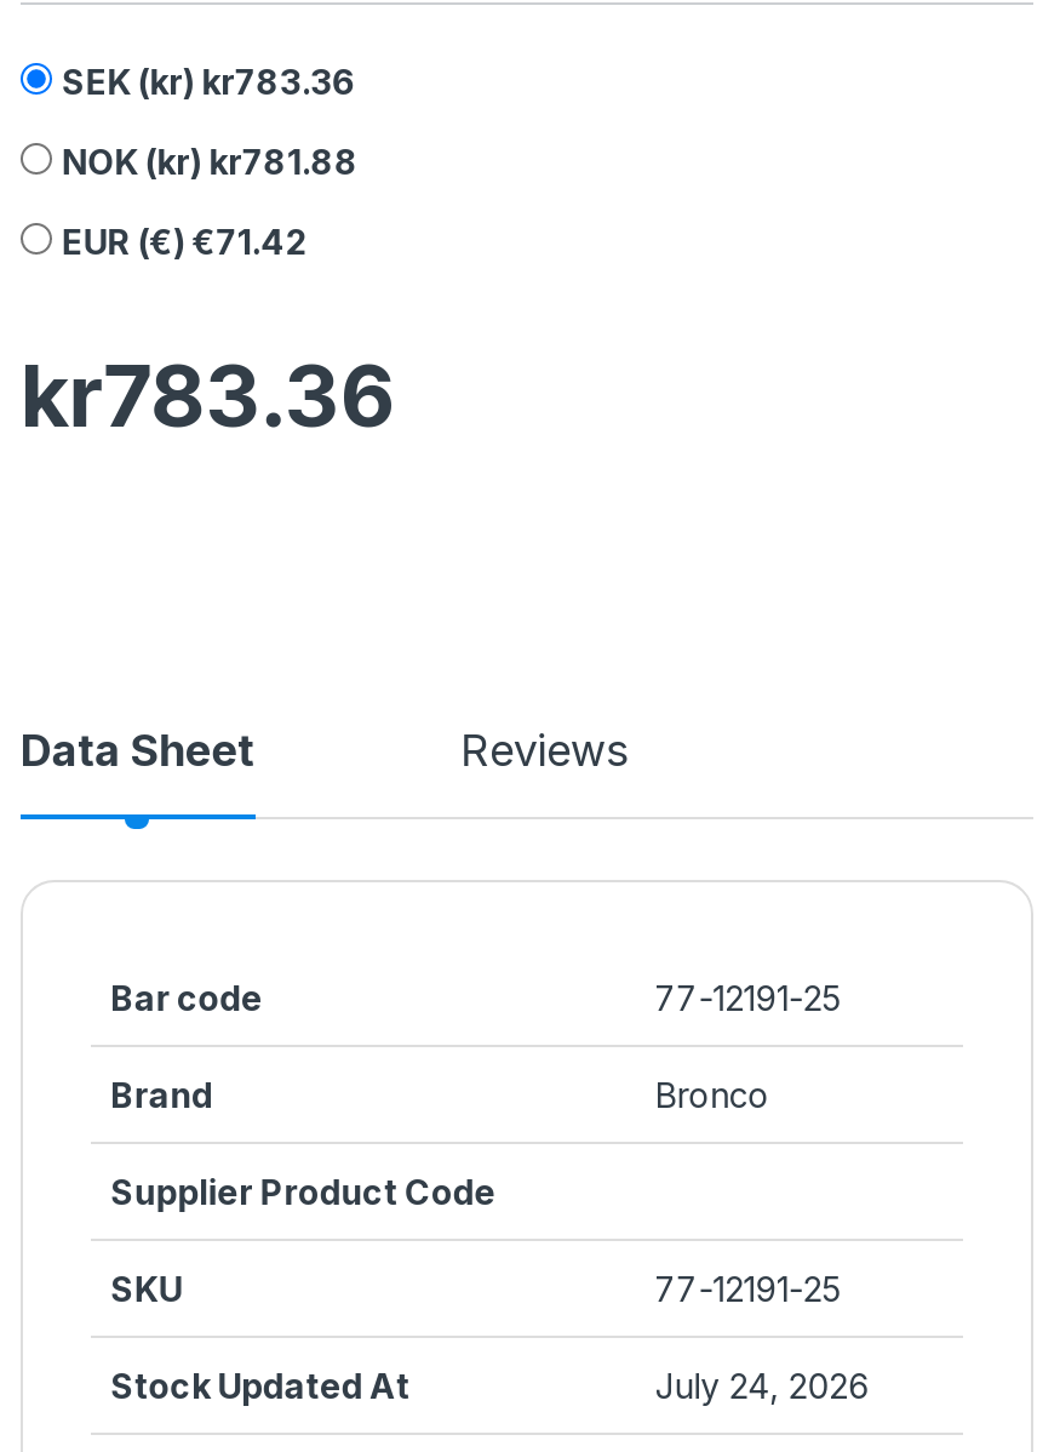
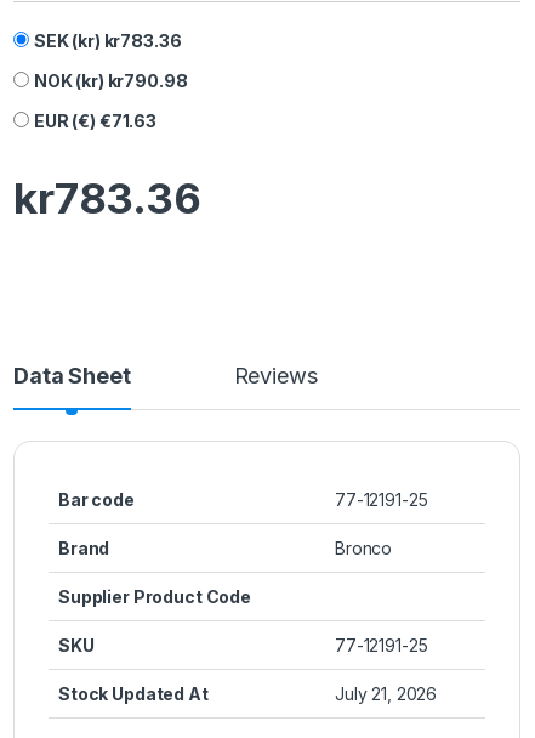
- NOK (kr) kr781.88
+ NOK (kr) kr790.98

- EUR (€) €71.42
+ EUR (€) €71.63

- July 24, 2026
+ July 21, 2026
